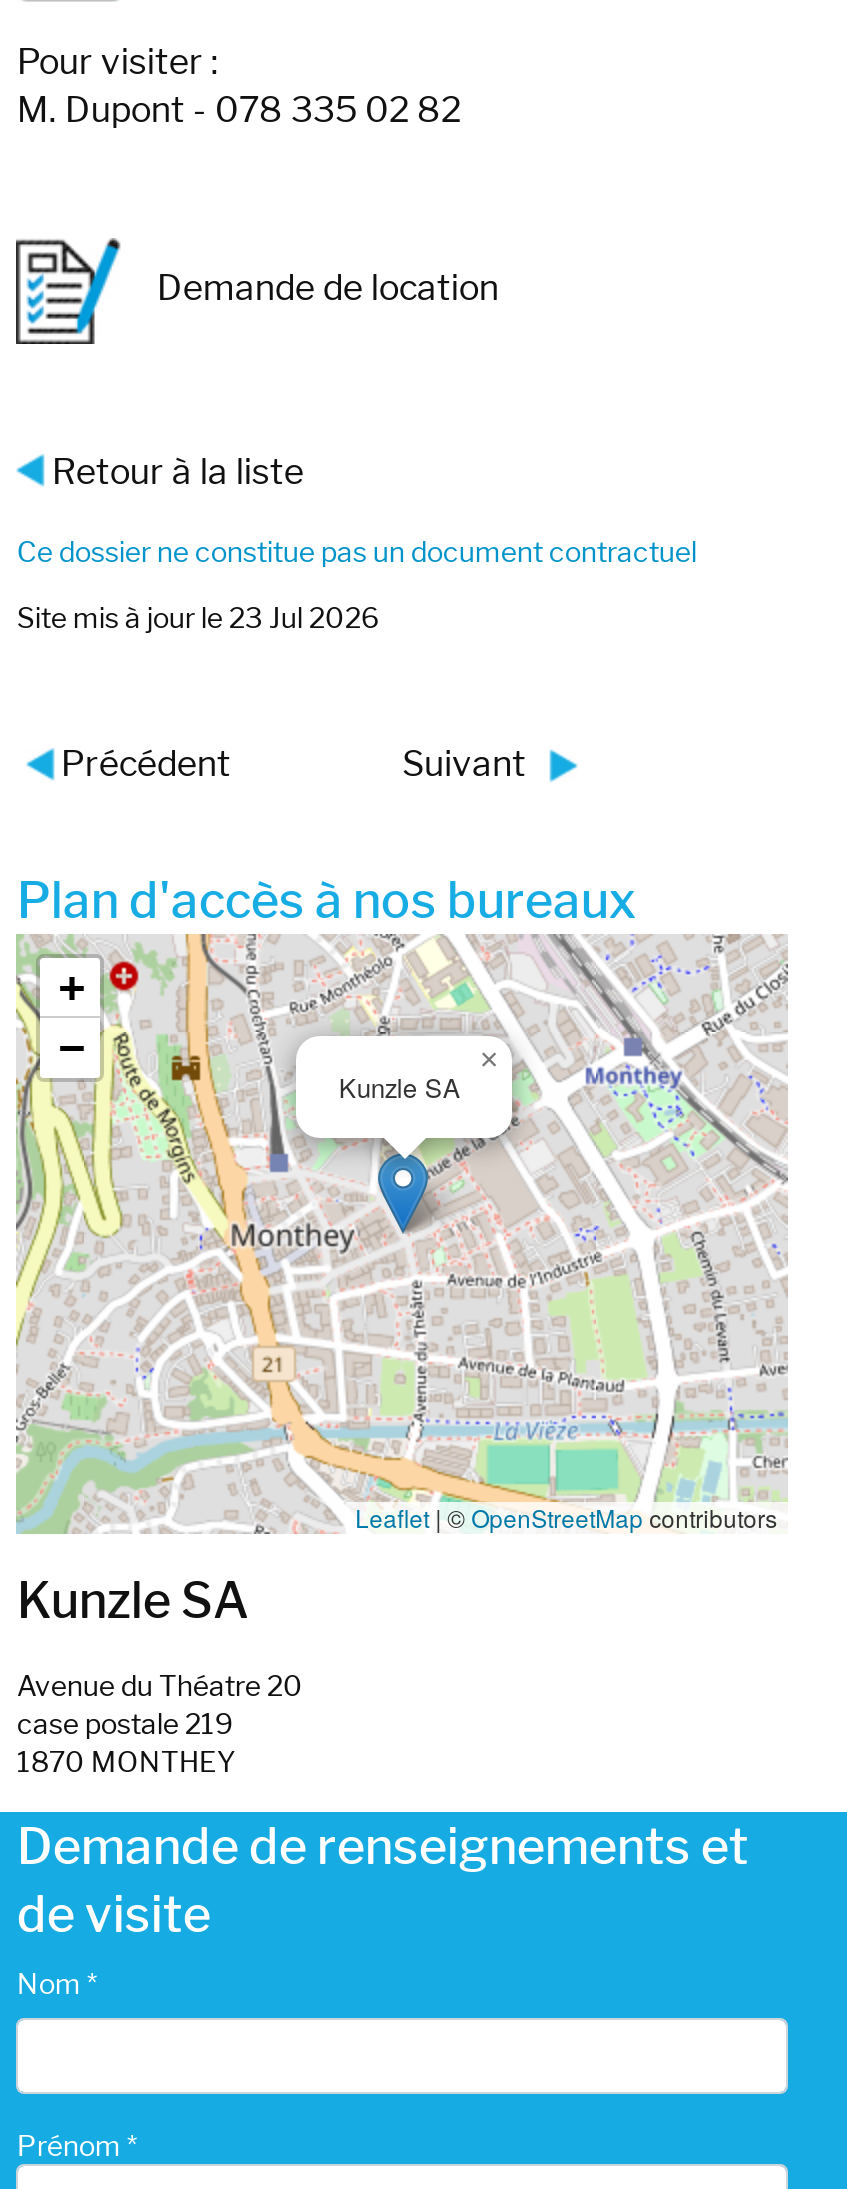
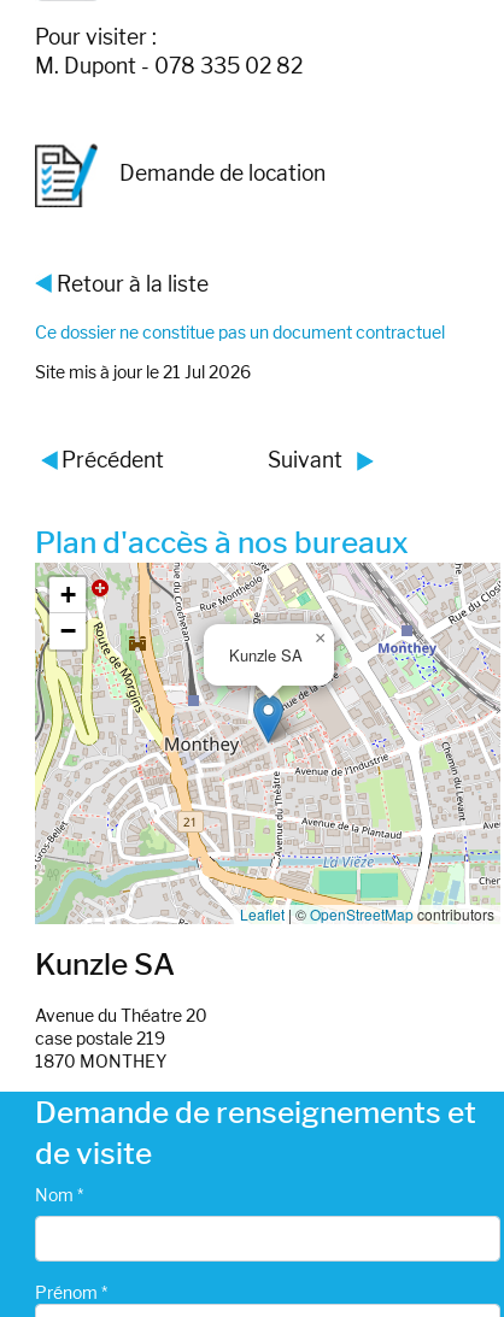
- Site mis à jour le 23 Jul 2026
+ Site mis à jour le 21 Jul 2026
